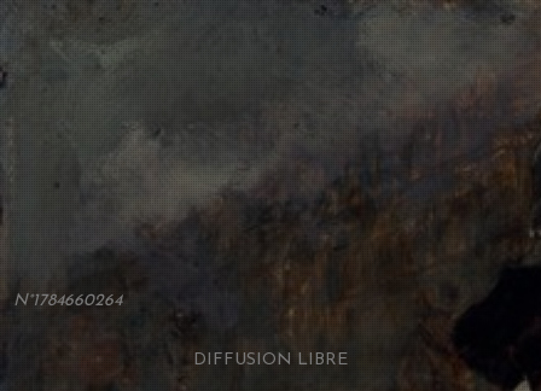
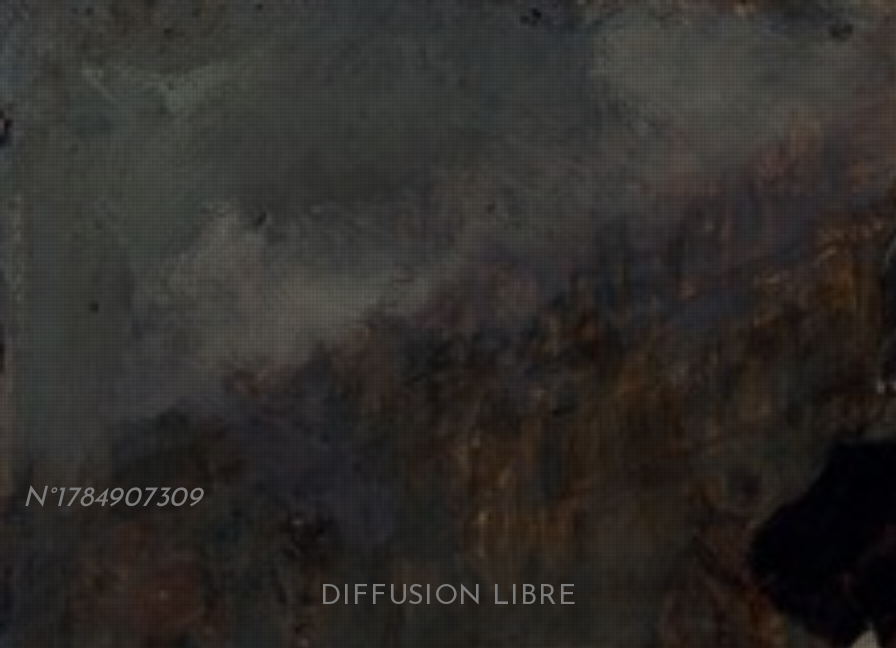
- N°1784660264
+ N°1784907309
